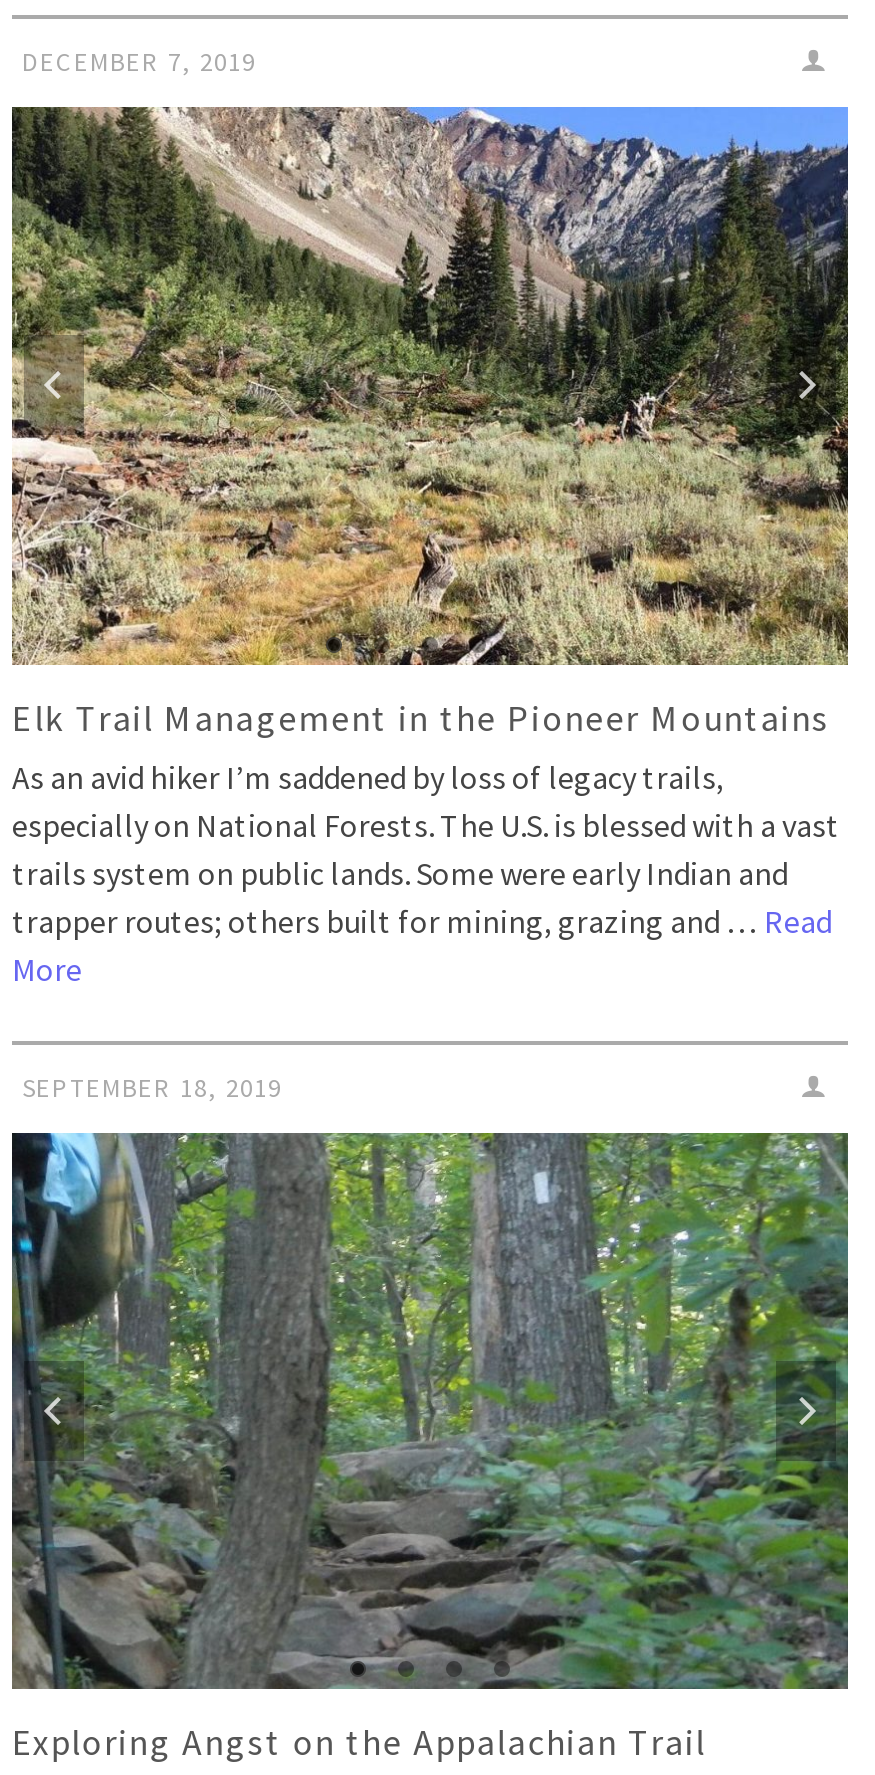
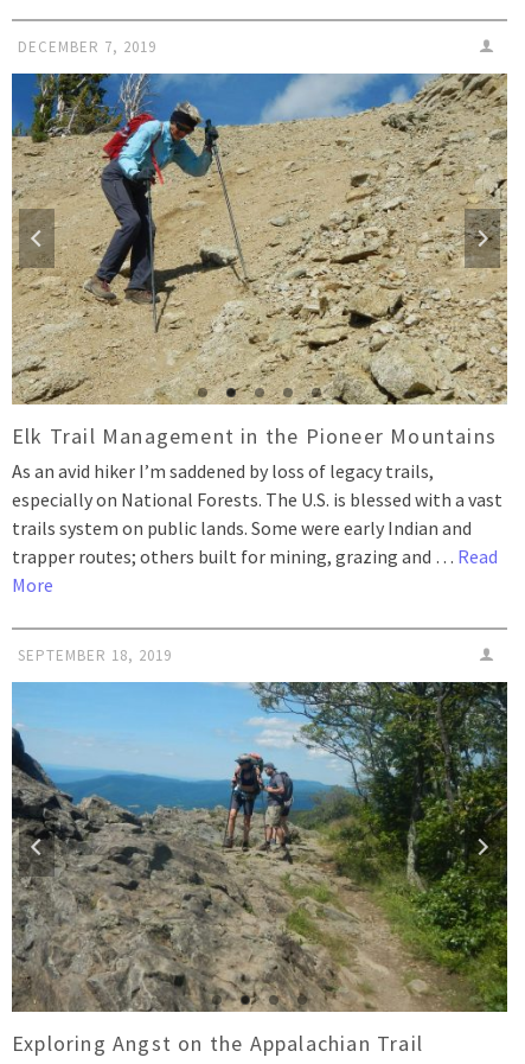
- [image]
+ [image]

- [image]
+ [image]
